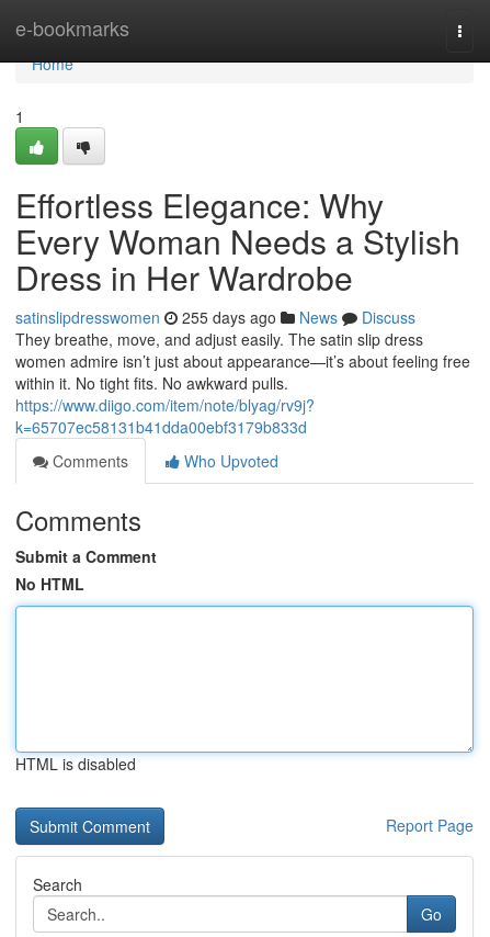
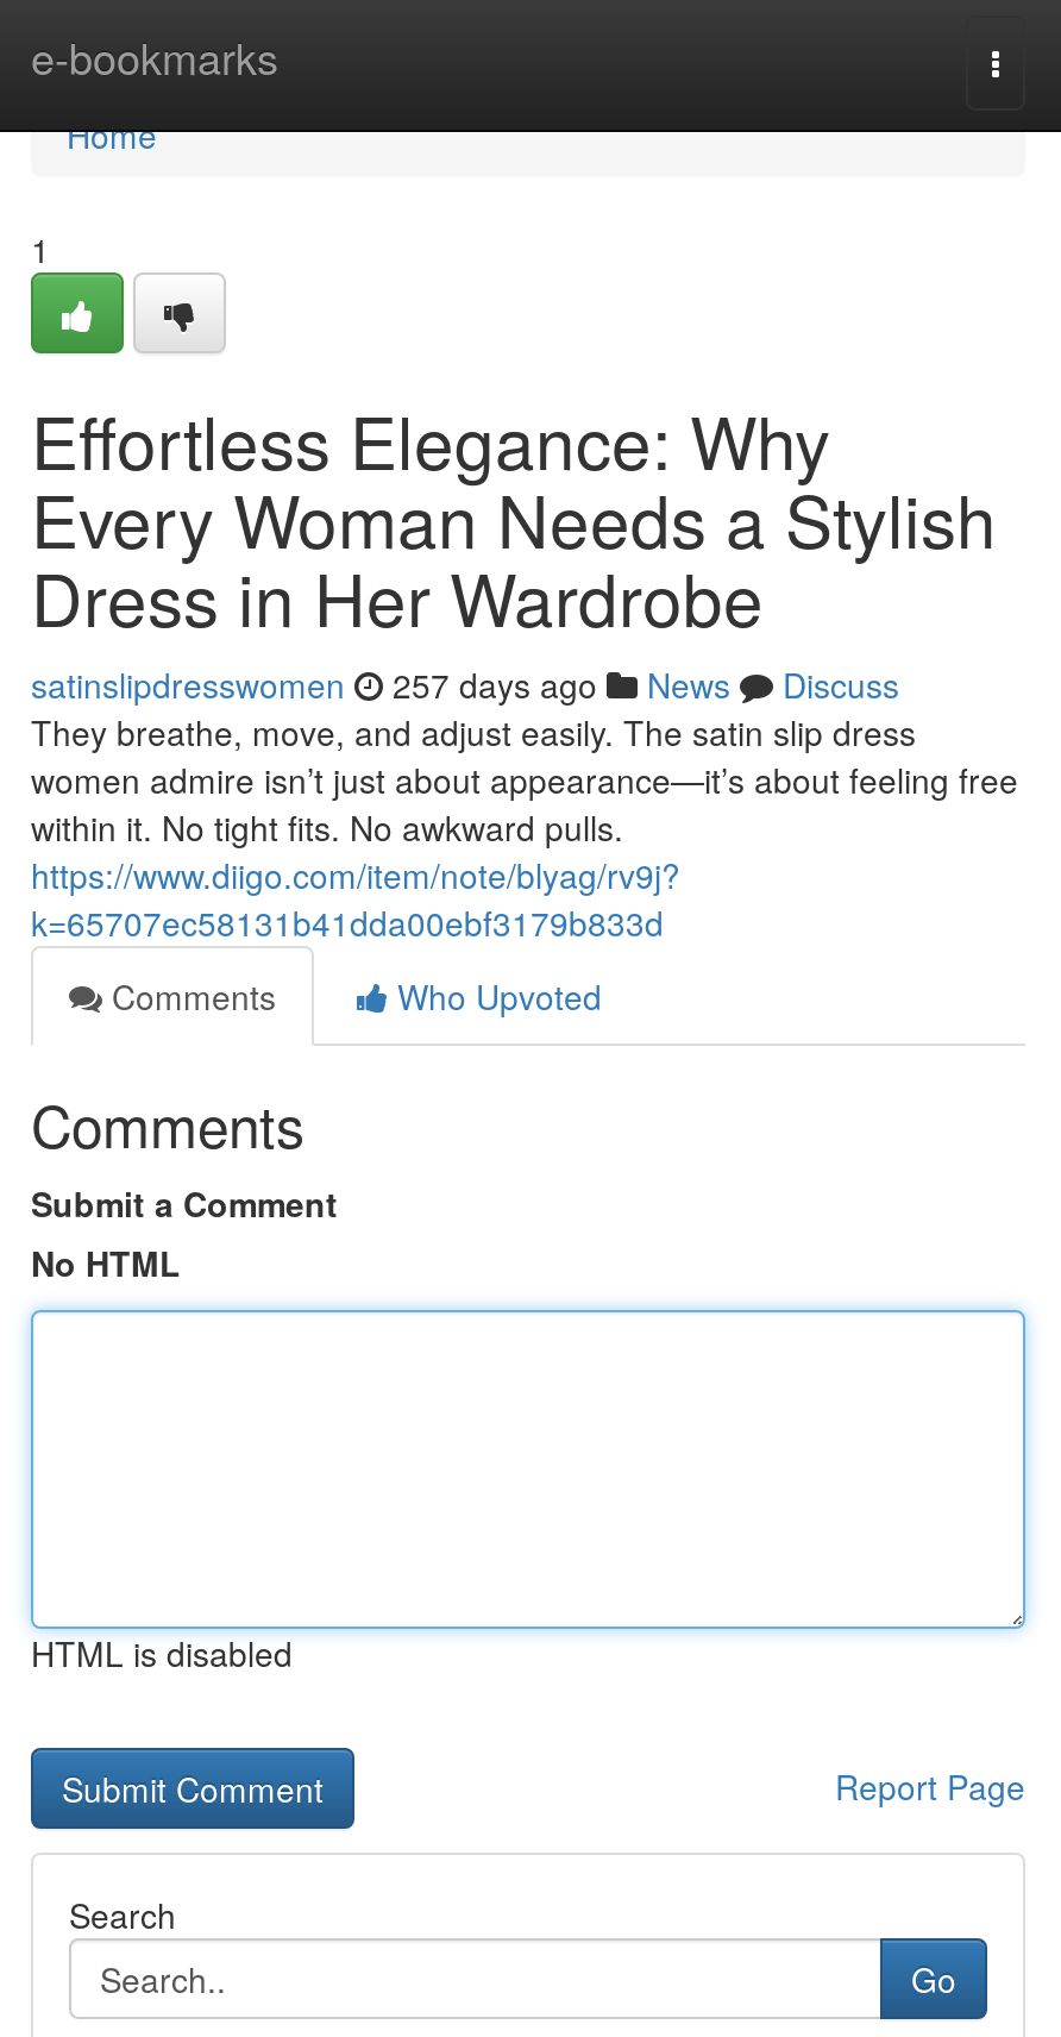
- satinslipdresswomen 255 days ago News Discuss
+ satinslipdresswomen 257 days ago News Discuss
